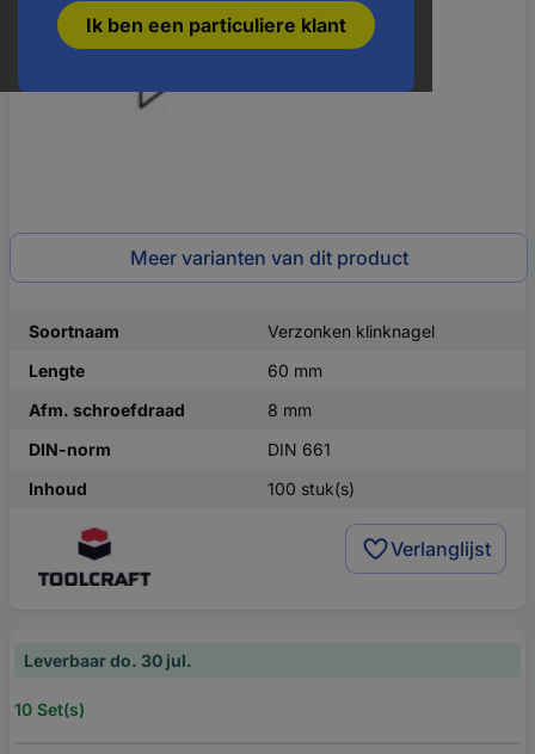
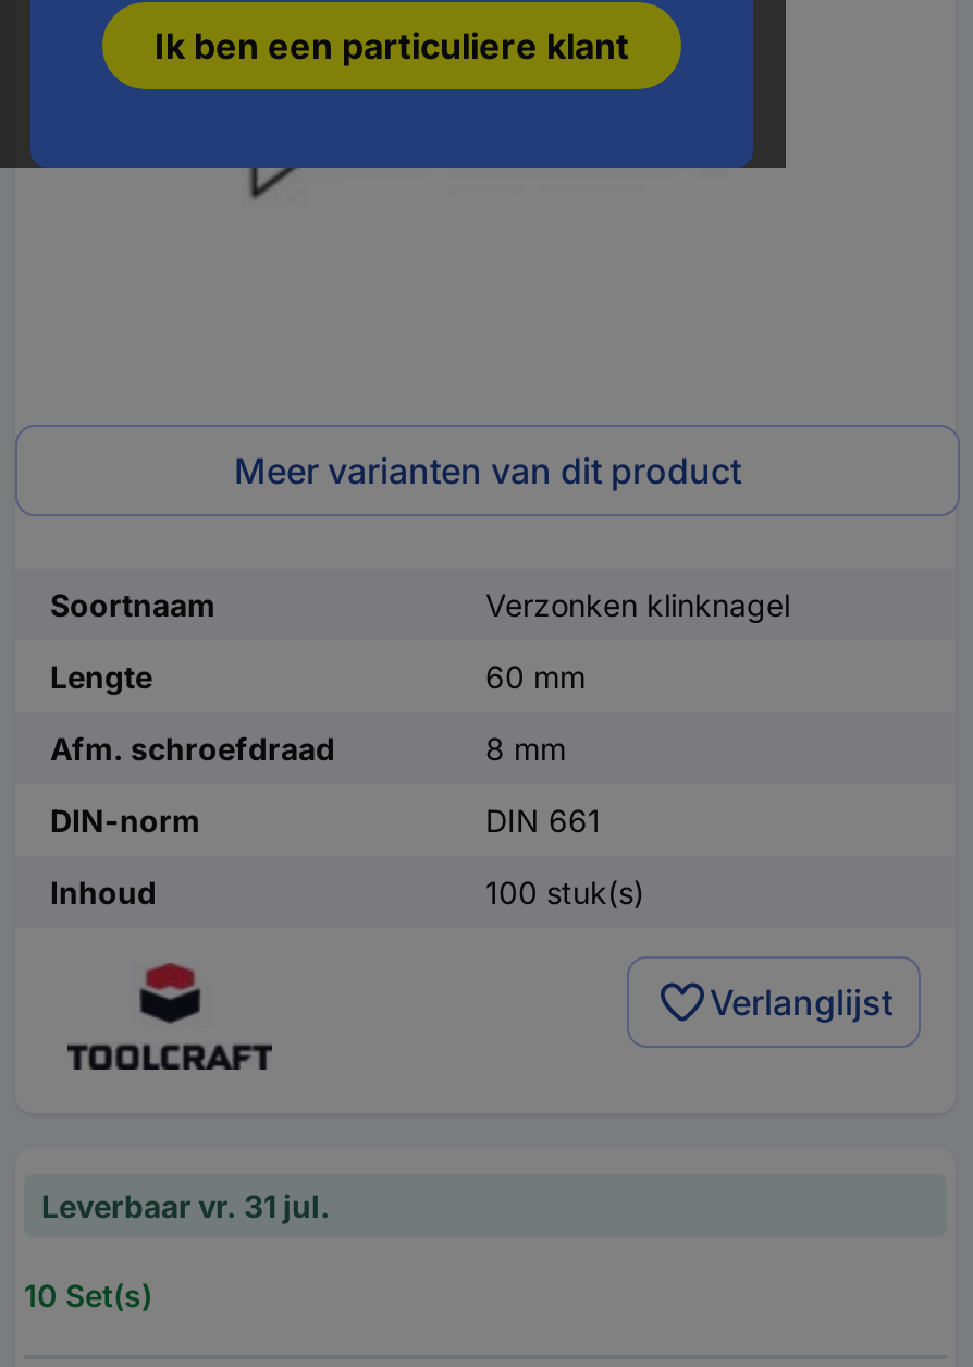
- Leverbaar do. 30 jul.
+ Leverbaar vr. 31 jul.
